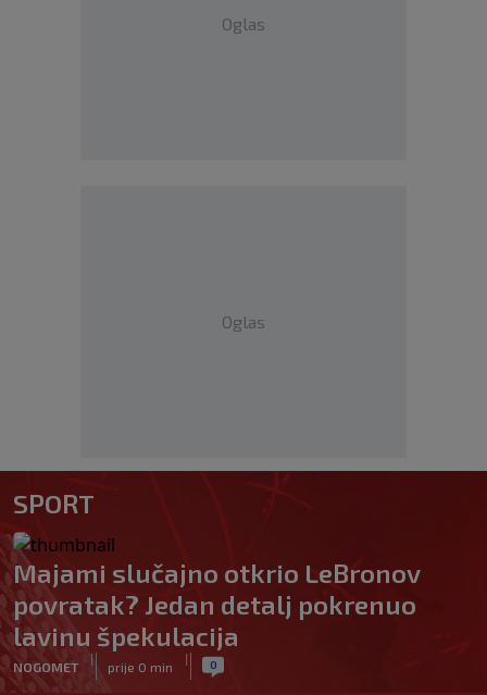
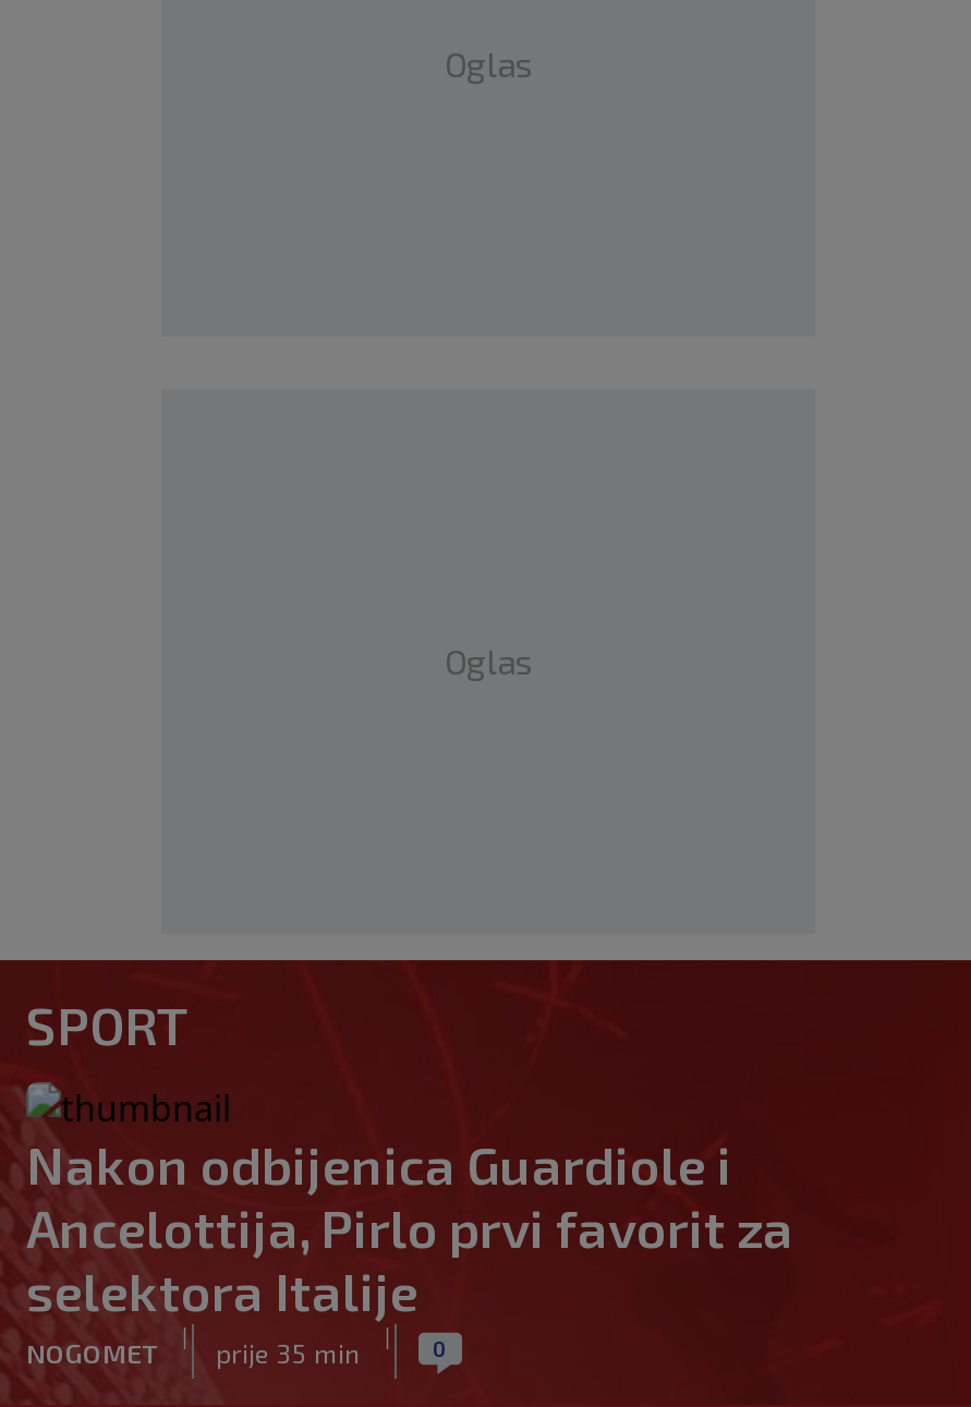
- Majami slučajno otkrio LeBronov
- povratak? Jedan detalj pokrenuo
- lavinu špekulacija
+ Nakon odbijenica Guardiole i
+ Ancelottija, Pirlo prvi favorit za
+ selektora Italije

- NOGOMET prije 0 min
+ NOGOMET prije 35 min
